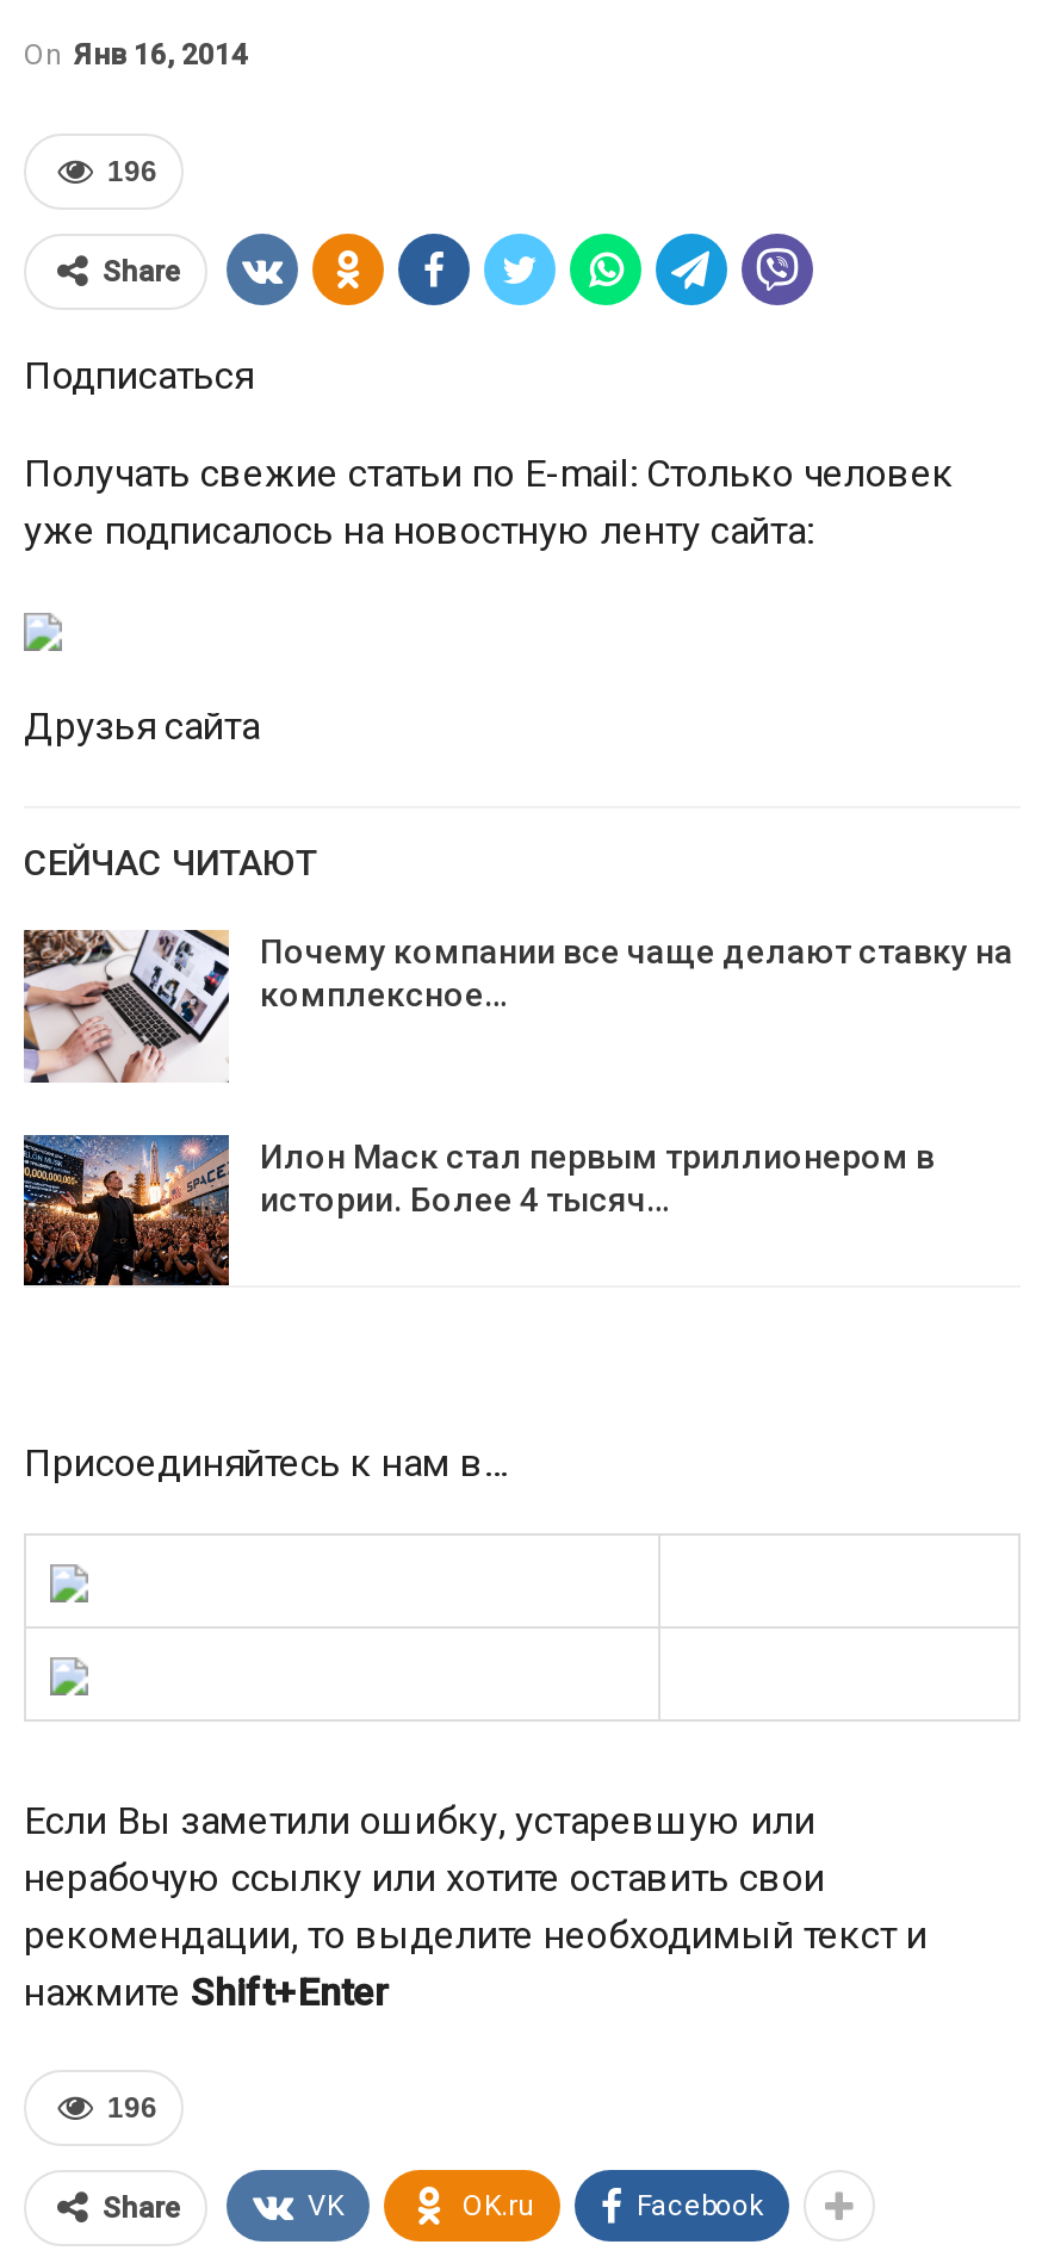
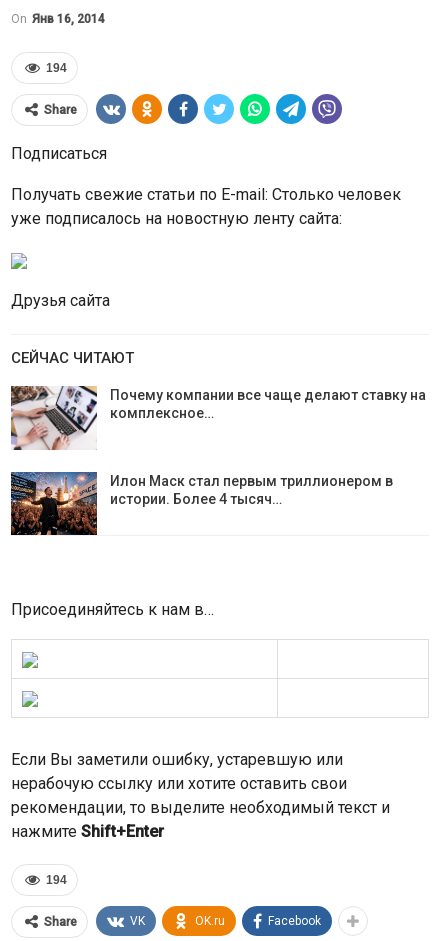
- 196
+ 194

- 196
+ 194
